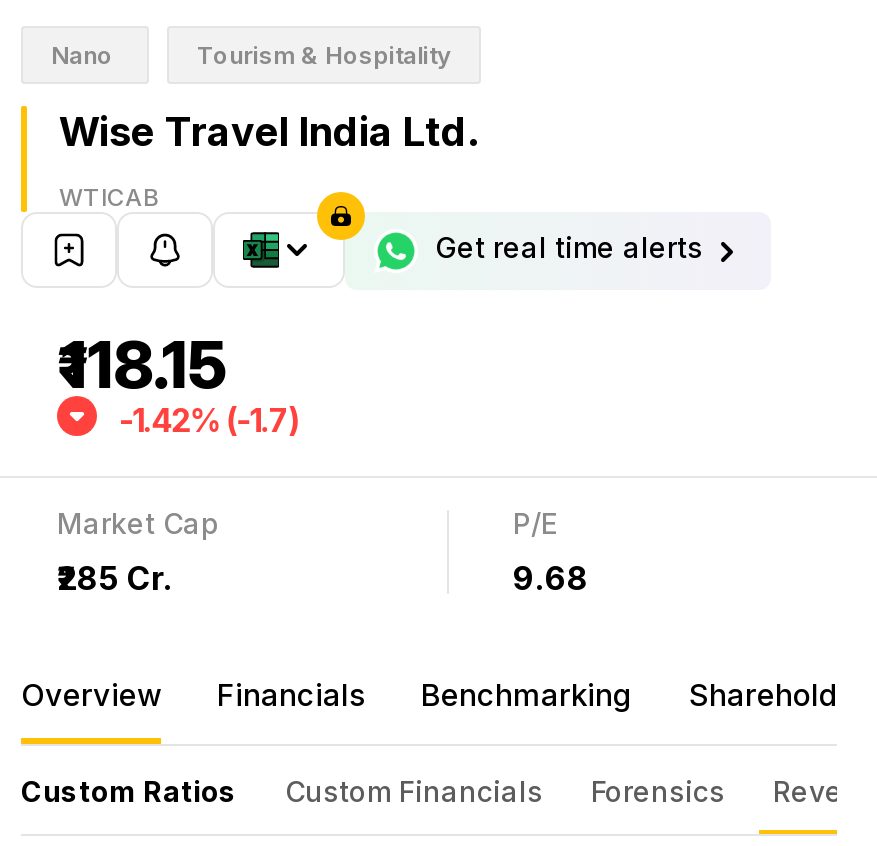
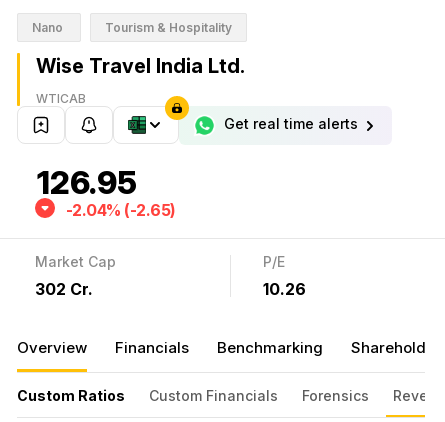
- 118.15
+ 126.95

- -1.42% (-1.7)
+ -2.04% (-2.65)

- ₹285 Cr.
+ ₹302 Cr.

- 9.68
+ 10.26
